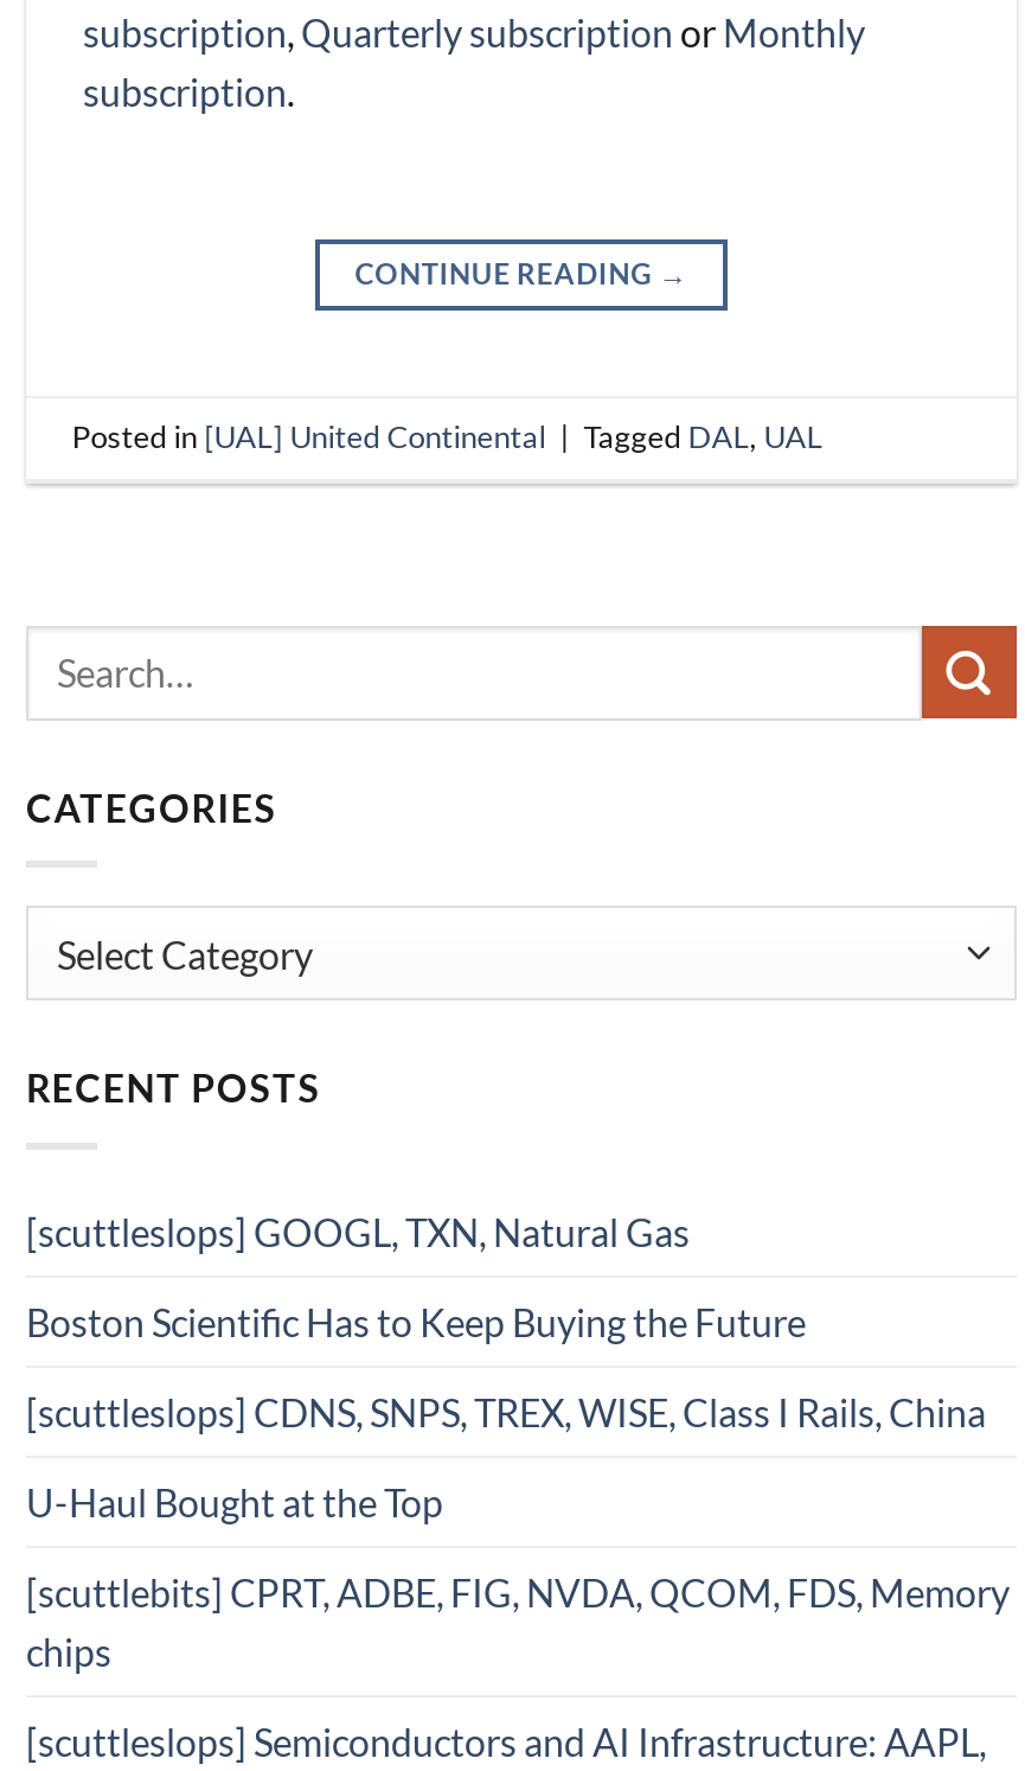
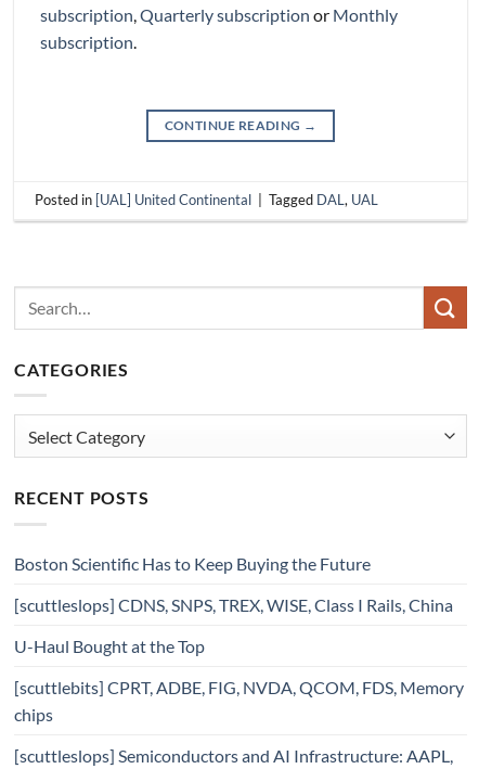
- [scuttleslops] GOOGL, TXN, Natural Gas
